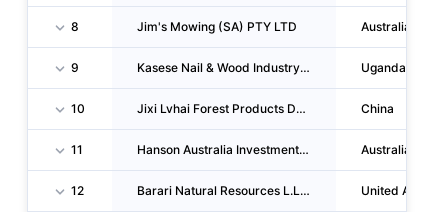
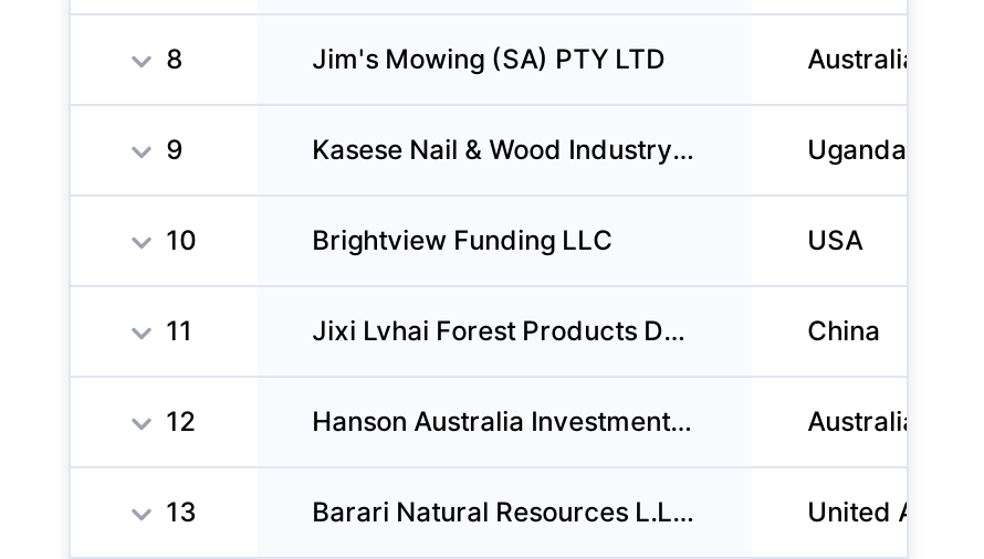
+ Brightview Funding LLC
+ USA
+ 11

- 11
+ 12

- 12
+ 13
